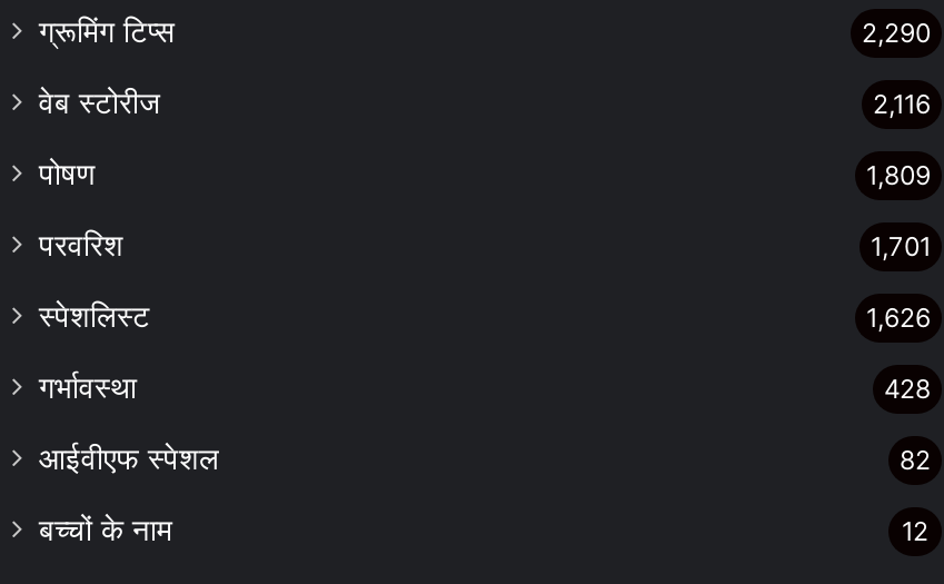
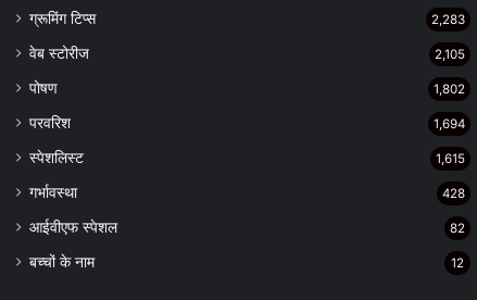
- 2,290
+ 2,283

- 2,116
+ 2,105

- 1,809
+ 1,802

- 1,701
+ 1,694

- 1,626
+ 1,615
